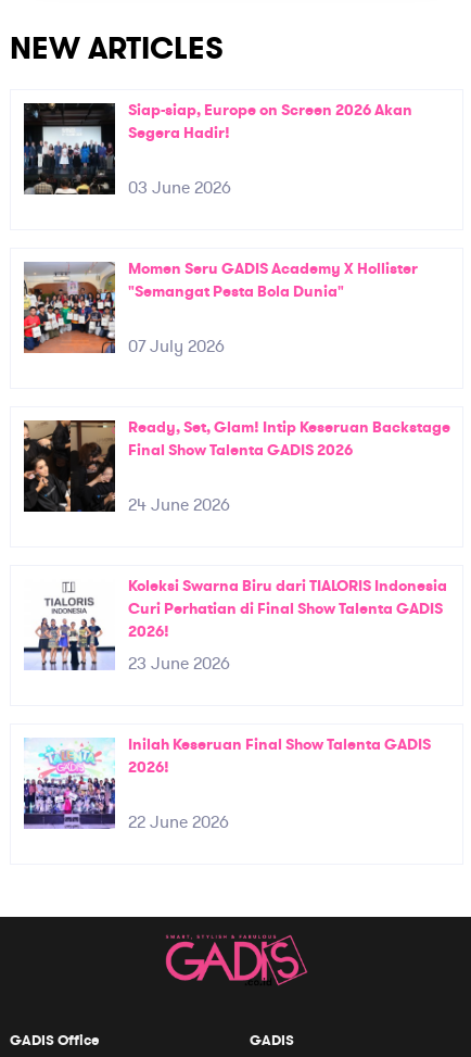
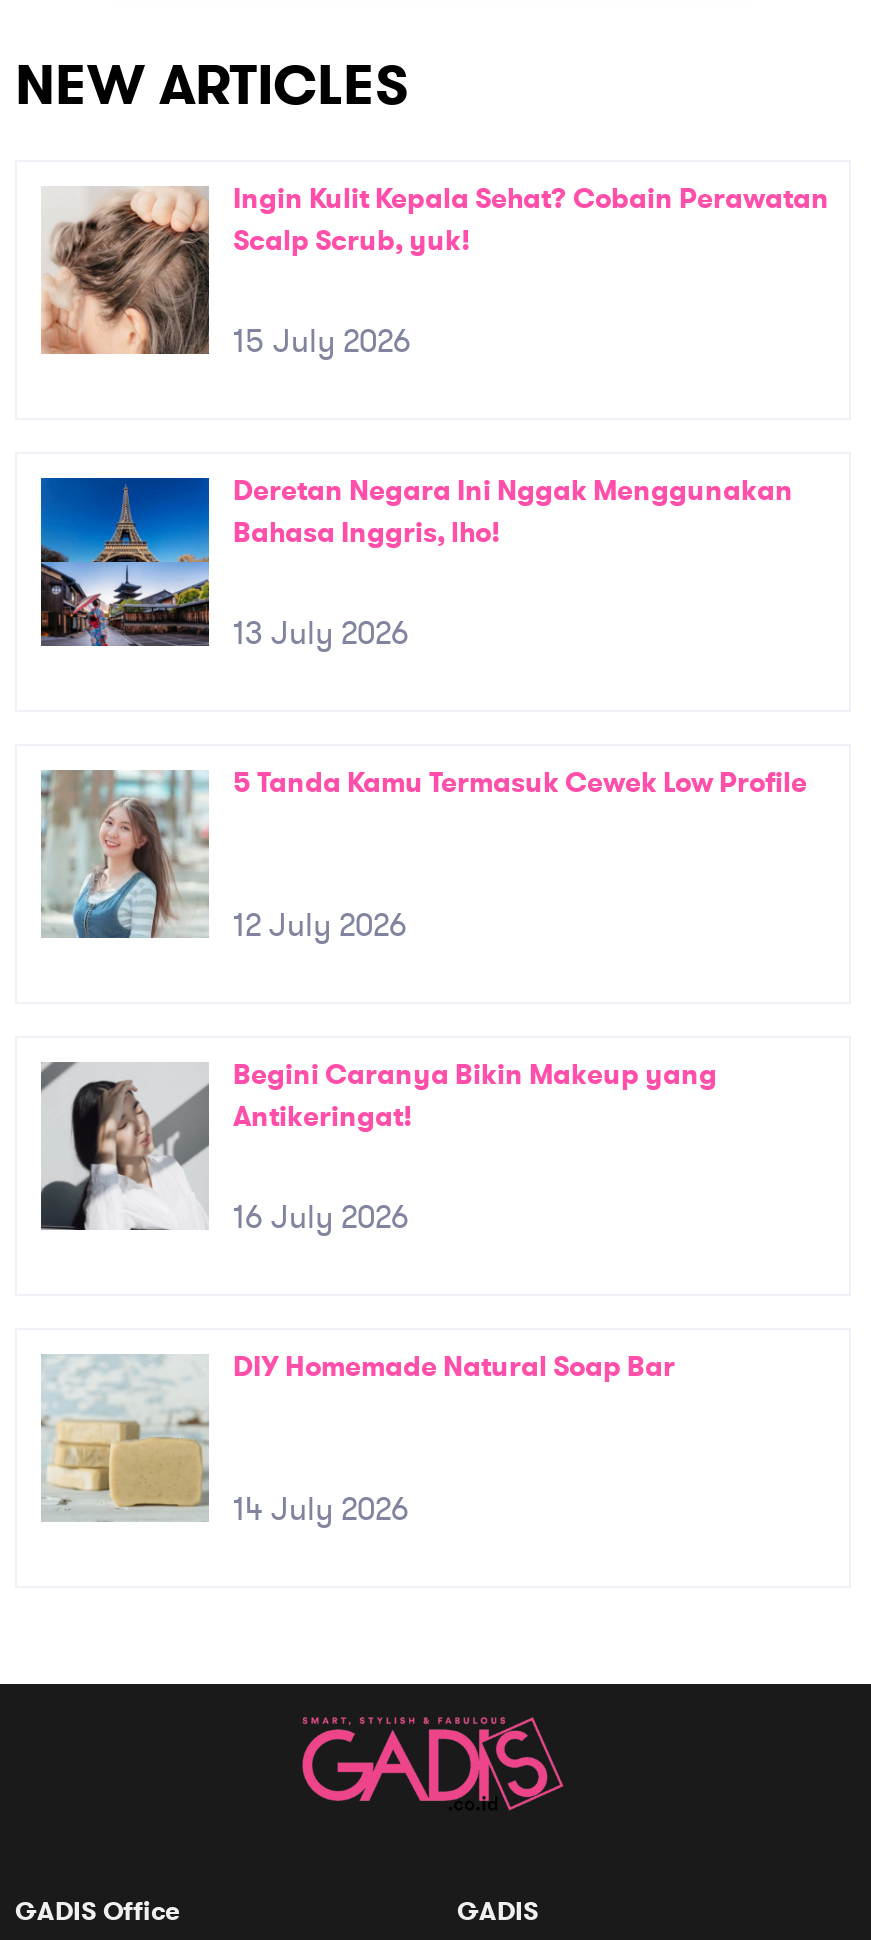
- [image]
- Siap-siap, Europe on Screen 2026 Akan
- Segera Hadir!
- 03 June 2026
- Momen Seru GADIS Academy X Hollister
- "Semangat Pesta Bola Dunia"
- 07 July 2026
- Ready, Set, Glam! Intip Keseruan Backstage
- Final Show Talenta GADIS 2026
- 24 June 2026
- Koleksi Swarna Biru dari TIALORIS Indonesia
- Curi Perhatian di Final Show Talenta GADIS
- 2026!
- 23 June 2026
- Inilah Keseruan Final Show Talenta GADIS
- 2026!
- 22 June 2026
+ [image]
+ Ingin Kulit Kepala Sehat? Cobain Perawatan
+ Scalp Scrub, yuk!
+ 15 July 2026
+ Deretan Negara Ini Nggak Menggunakan
+ Bahasa Inggris, lho!
+ 13 July 2026
+ 5 Tanda Kamu Termasuk Cewek Low Profile
+ 12 July 2026
+ Begini Caranya Bikin Makeup yang
+ Antikeringat!
+ 16 July 2026
+ DIY Homemade Natural Soap Bar
+ 14 July 2026

- [image]
+ [image]

- [image]
+ [image]

- [image]
+ [image]

- [image]
+ [image]
